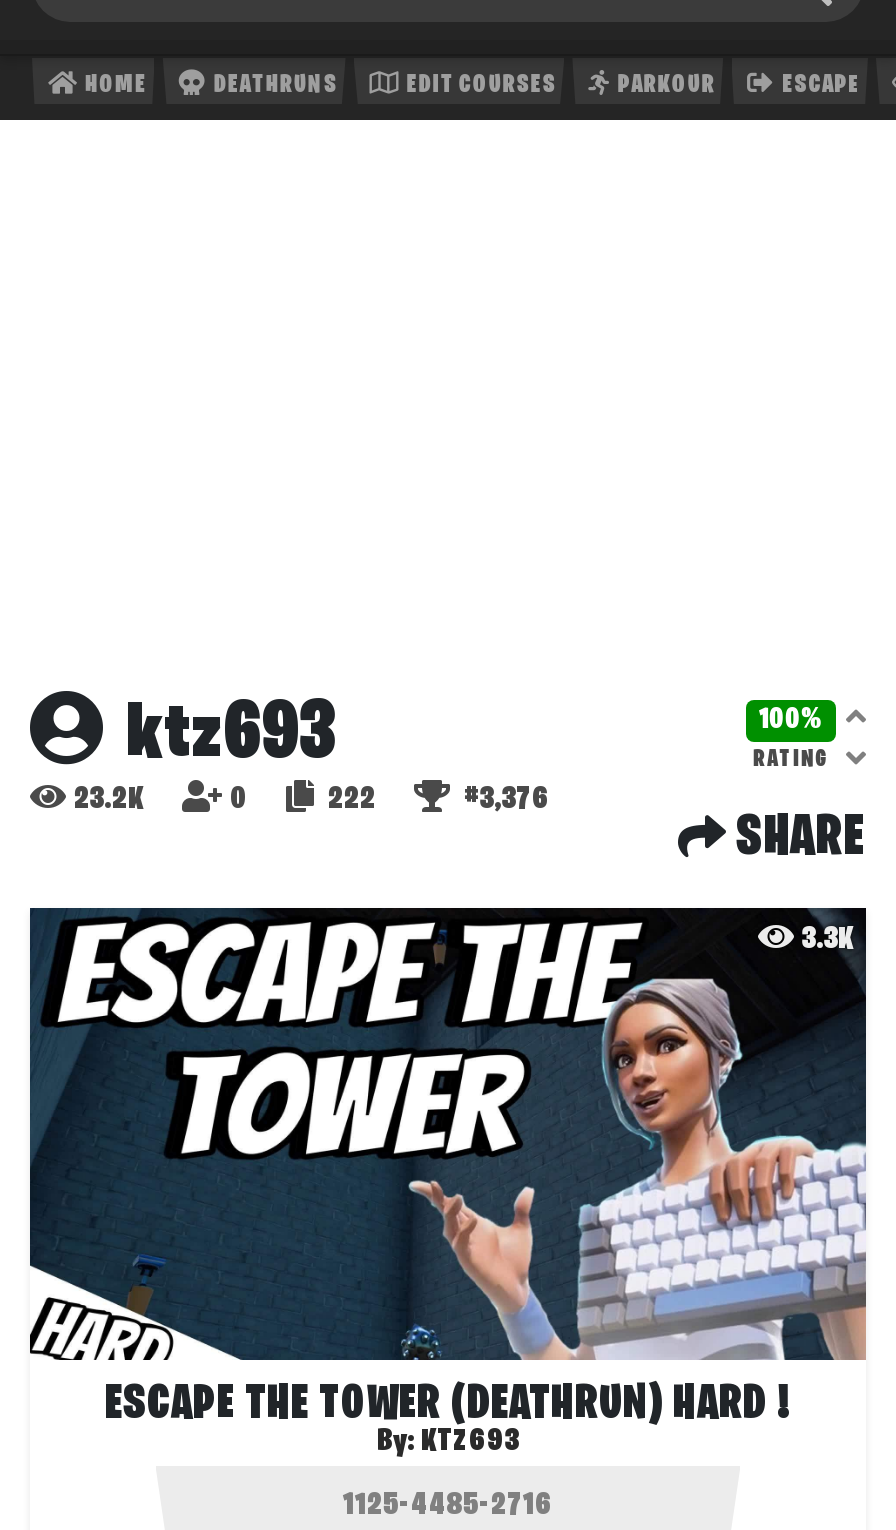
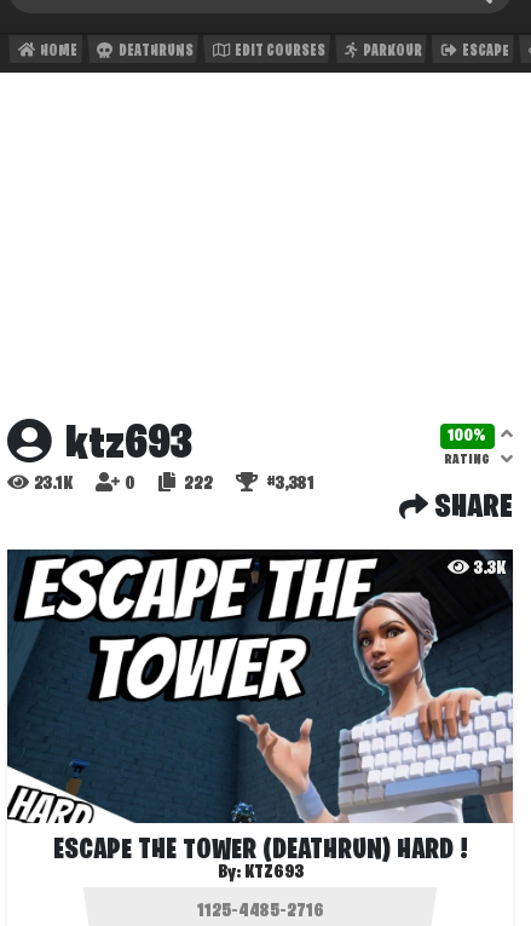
- 23.2K
+ 23.1K

- #3,376
+ #3,381
